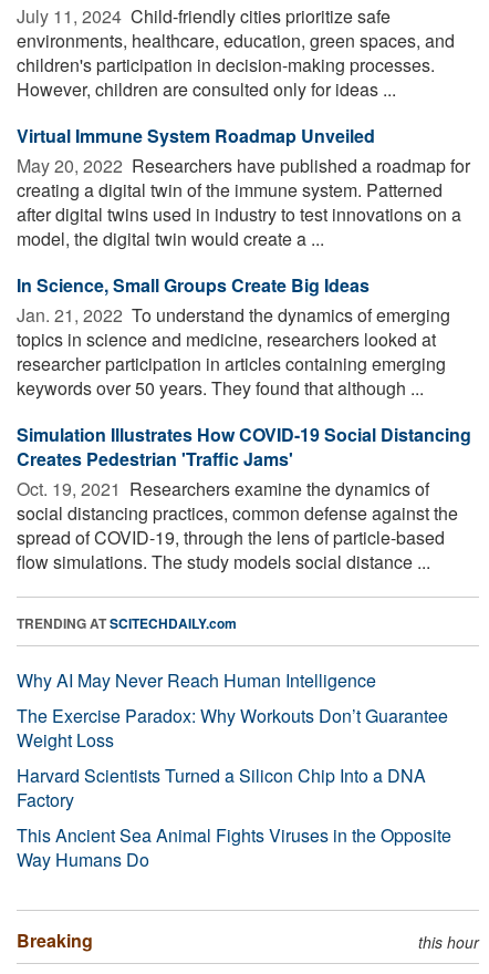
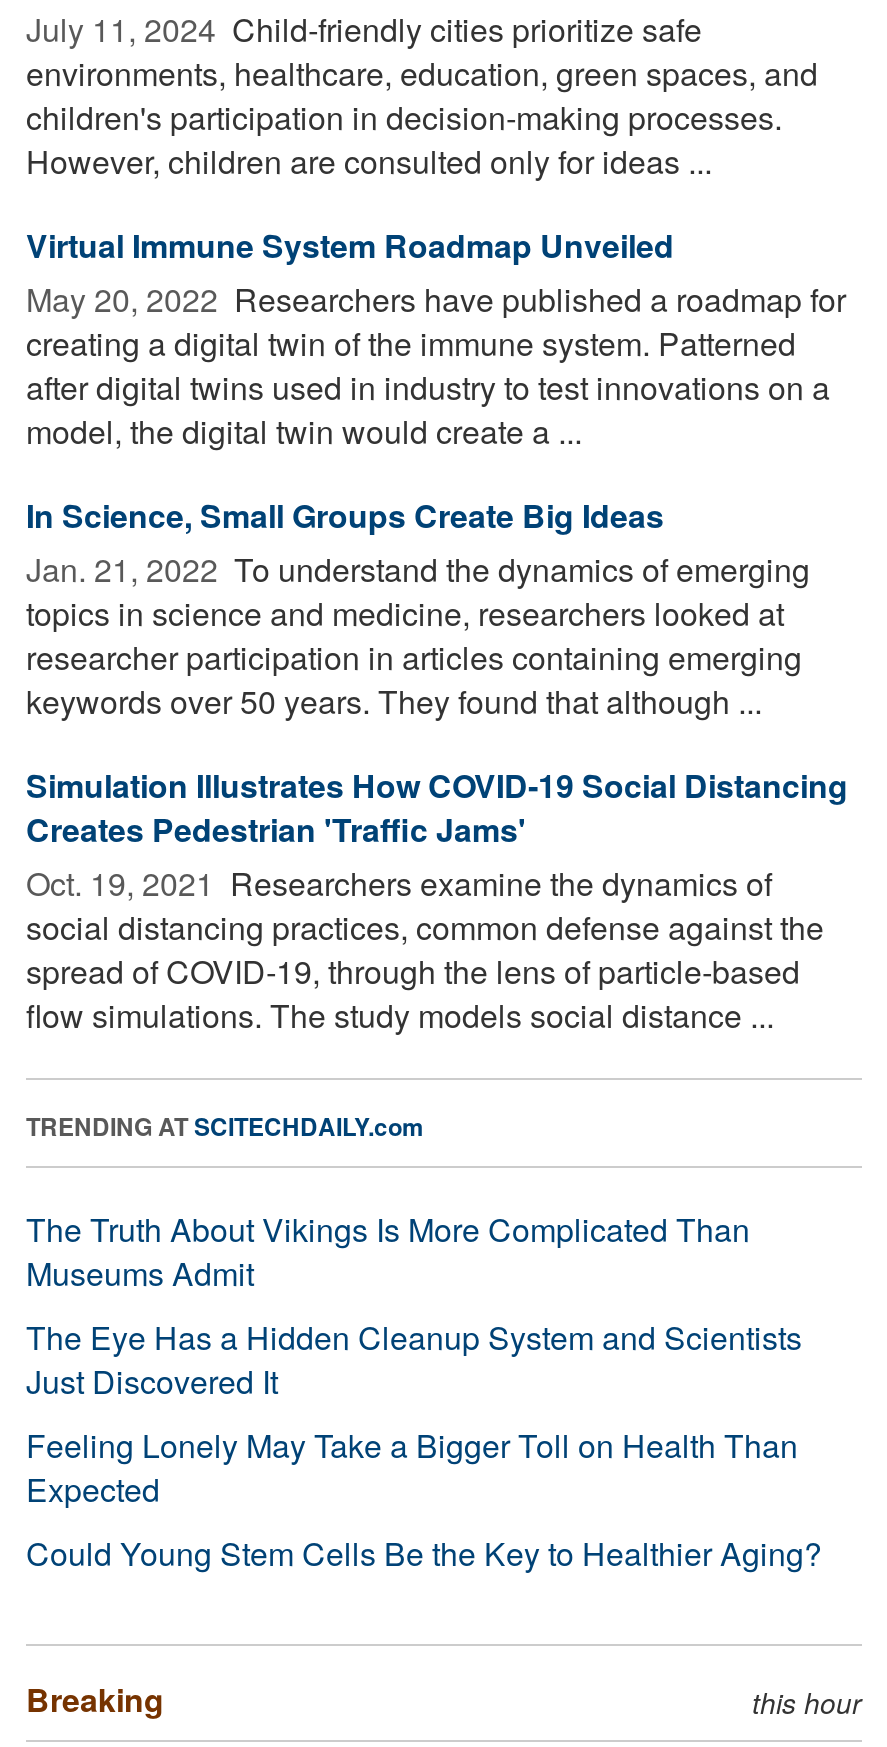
- Why AI May Never Reach Human Intelligence
- The Exercise Paradox: Why Workouts Don’t Guarantee
- Weight Loss
- Harvard Scientists Turned a Silicon Chip Into a DNA
- Factory
- This Ancient Sea Animal Fights Viruses in the Opposite
- Way Humans Do
+ The Truth About Vikings Is More Complicated Than
+ Museums Admit
+ The Eye Has a Hidden Cleanup System and Scientists
+ Just Discovered It
+ Feeling Lonely May Take a Bigger Toll on Health Than
+ Expected
+ Could Young Stem Cells Be the Key to Healthier Aging?
